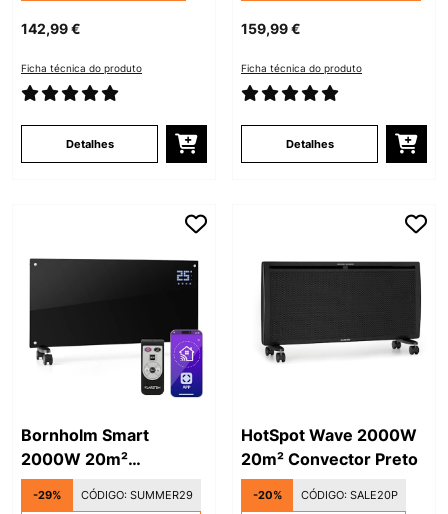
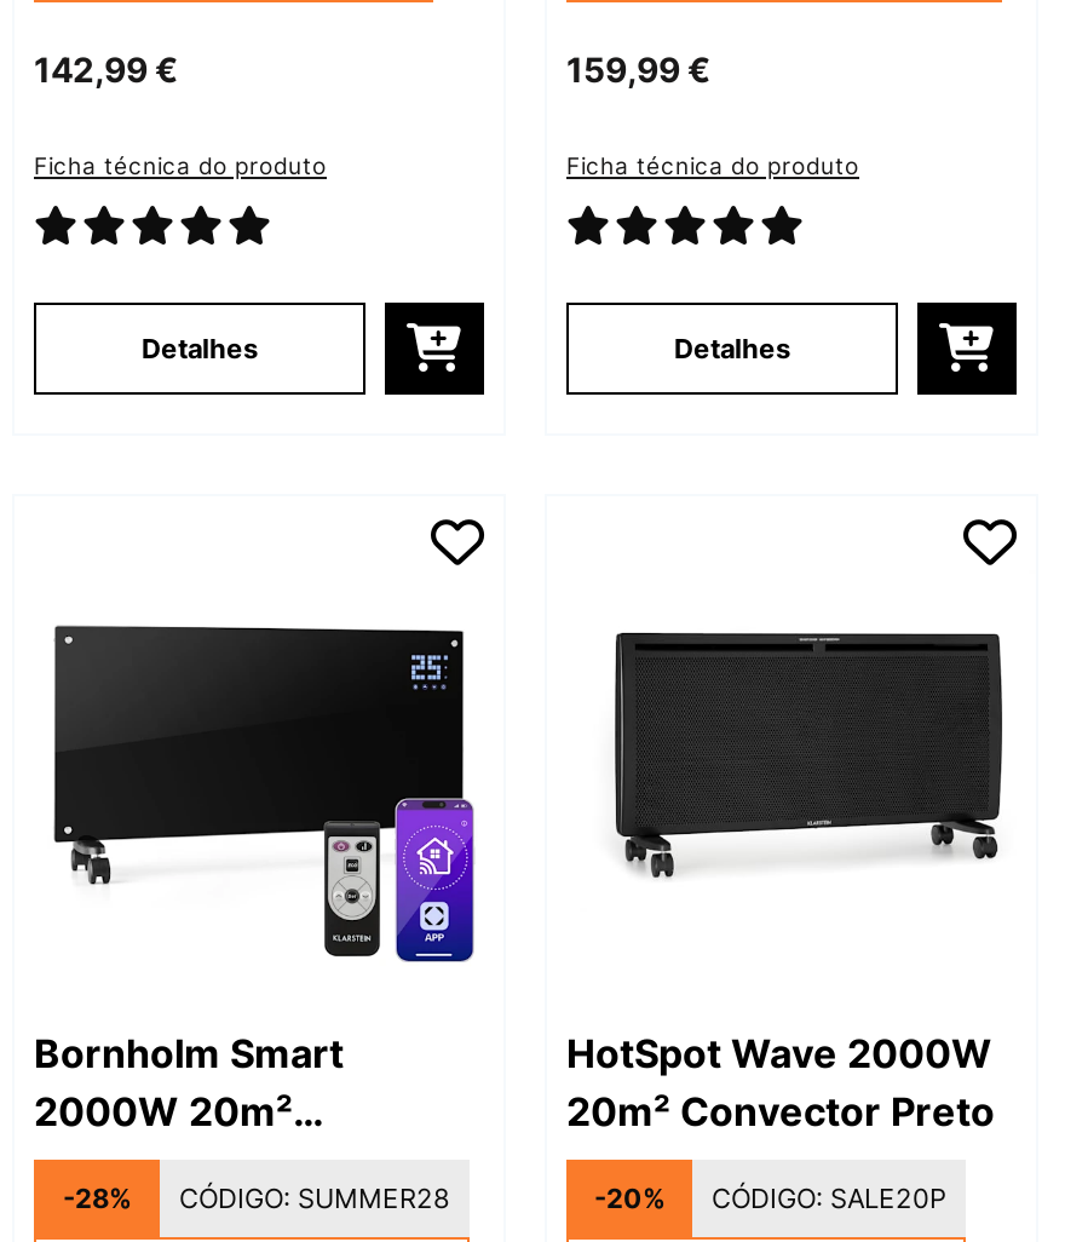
- -29%
+ -28%

- CÓDIGO: SUMMER29
+ CÓDIGO: SUMMER28
